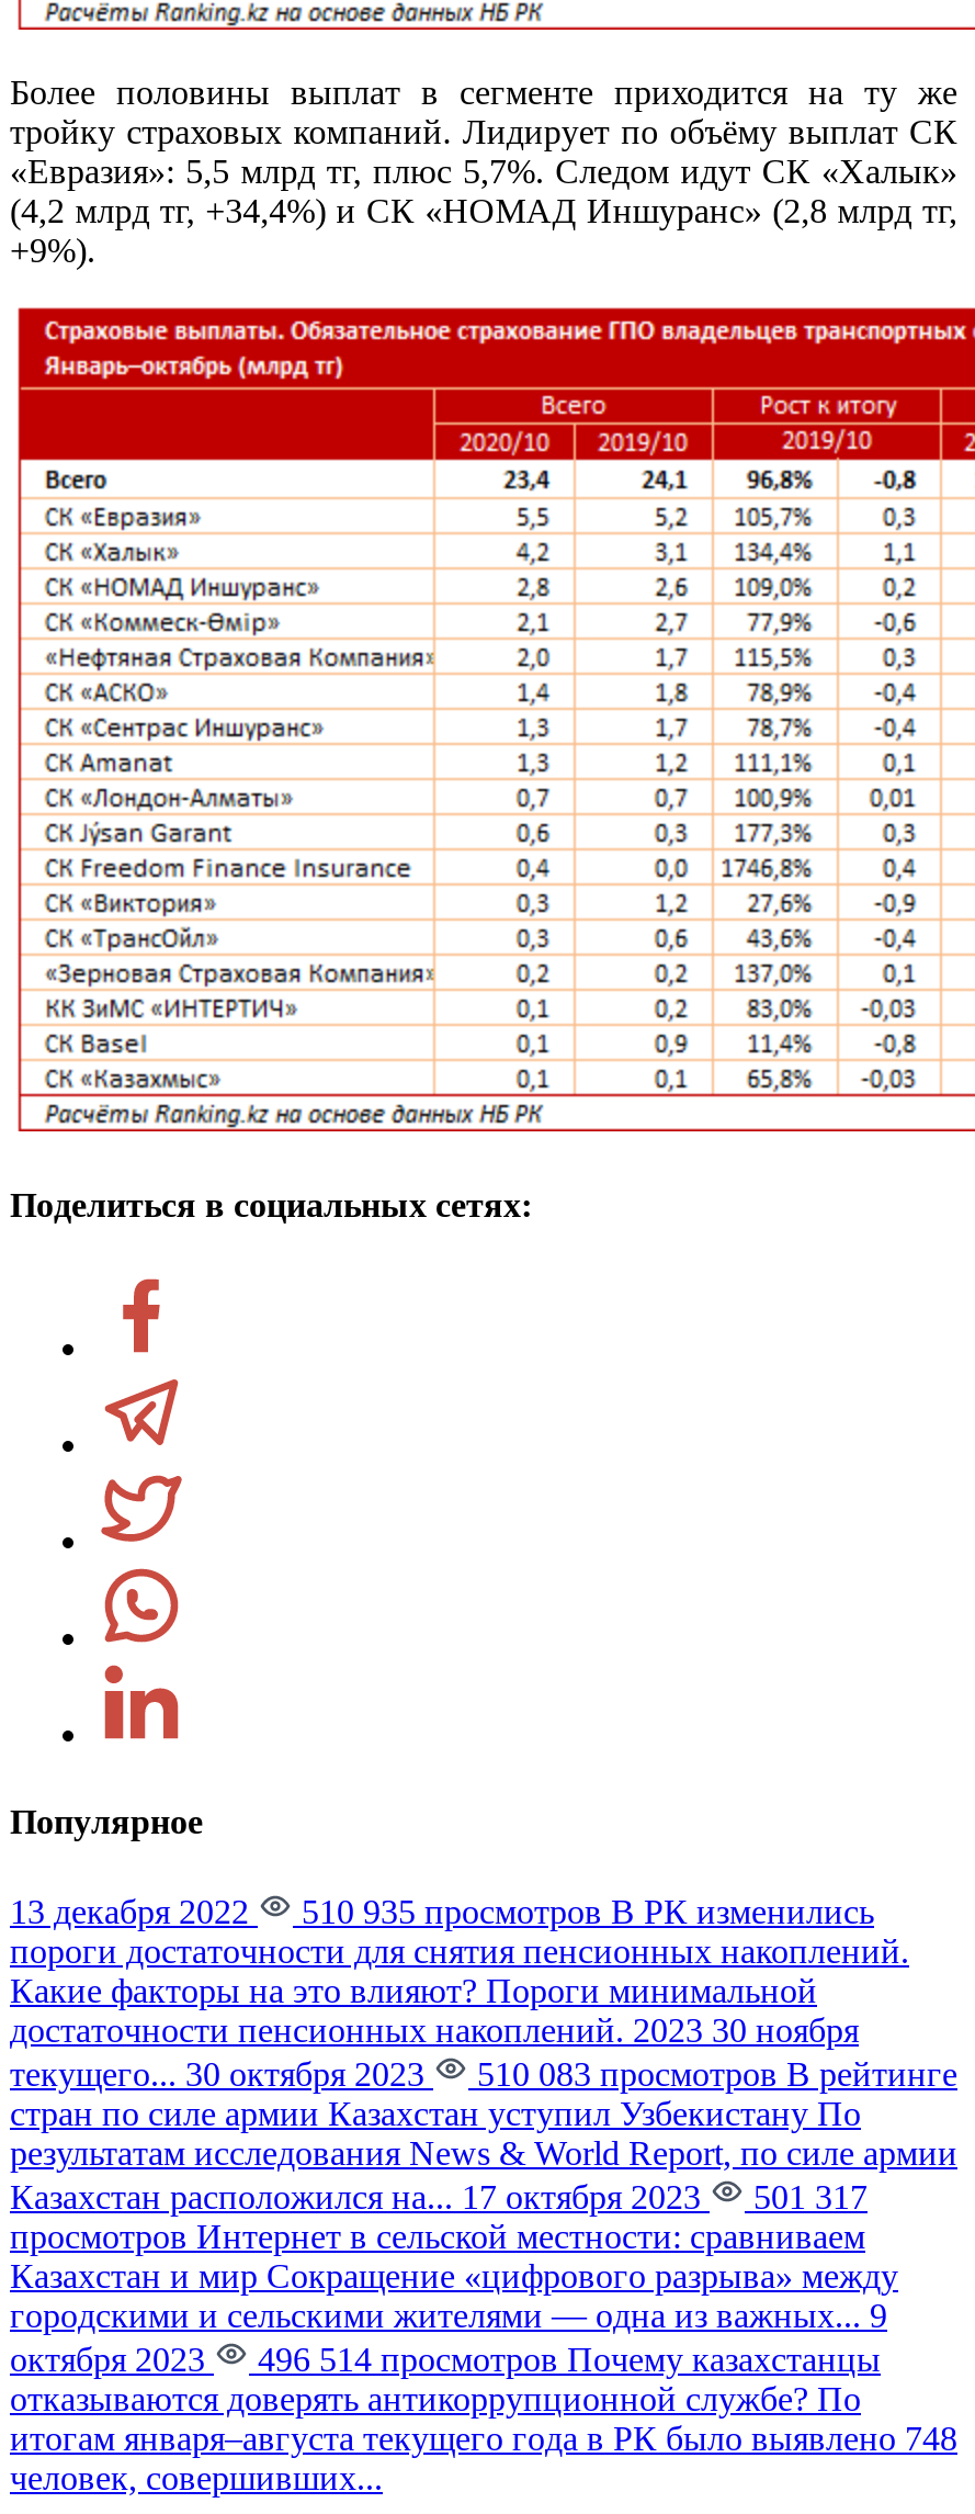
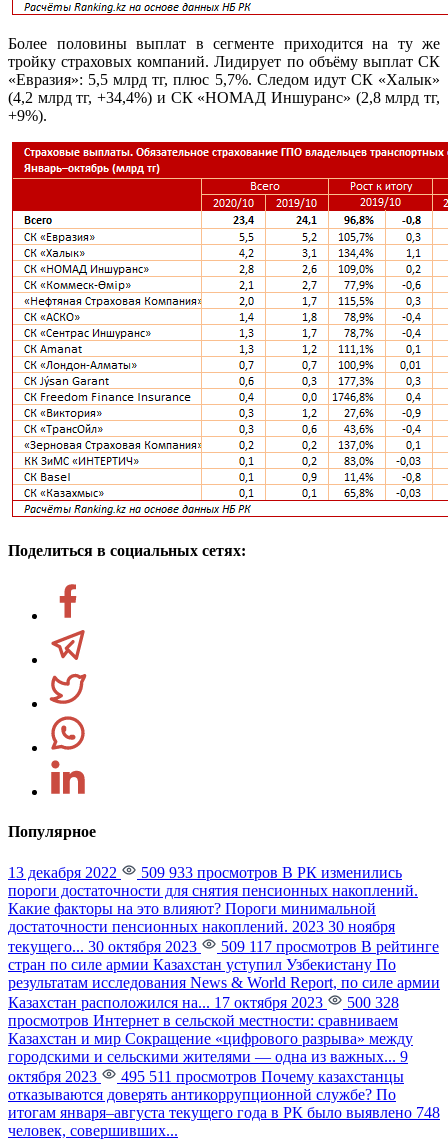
- 510 935 просмотров В РК изменились
+ 509 933 просмотров В РК изменились

- 510 083 просмотров В рейтинге
+ 509 117 просмотров В рейтинге

- Казахстан расположился на... 17 октября 2023 501 317
+ Казахстан расположился на... 17 октября 2023 500 328

- 496 514 просмотров Почему казахстанцы
+ 495 511 просмотров Почему казахстанцы
